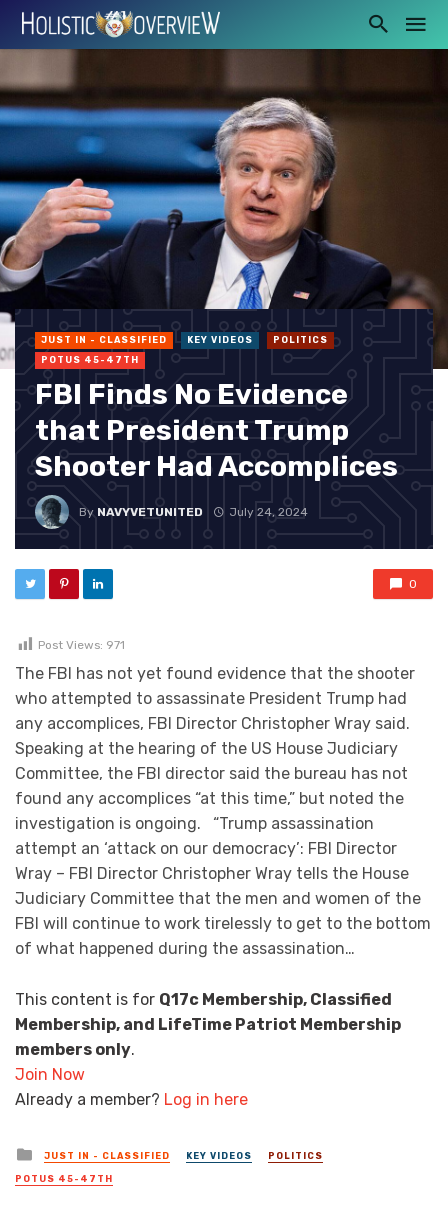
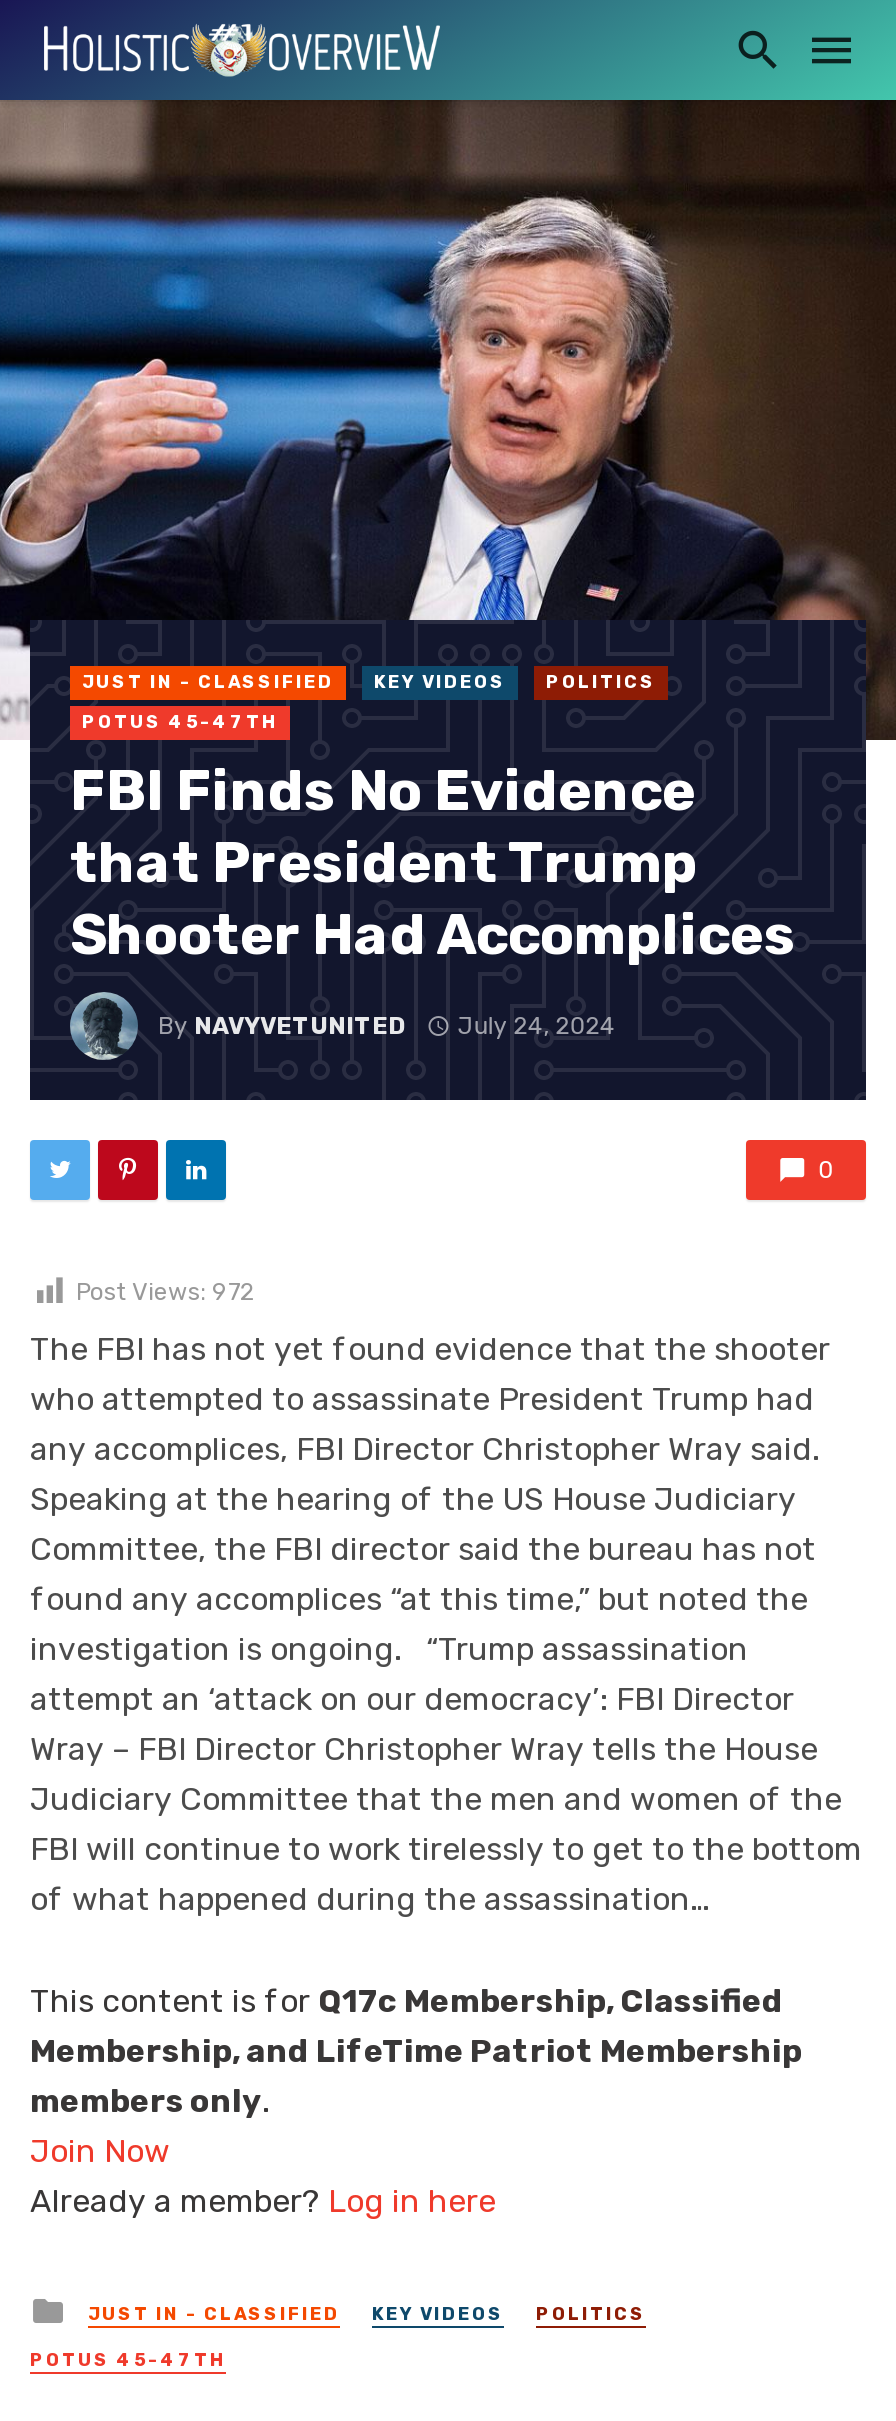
- Post Views: 971
+ Post Views: 972
